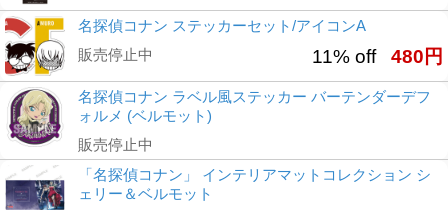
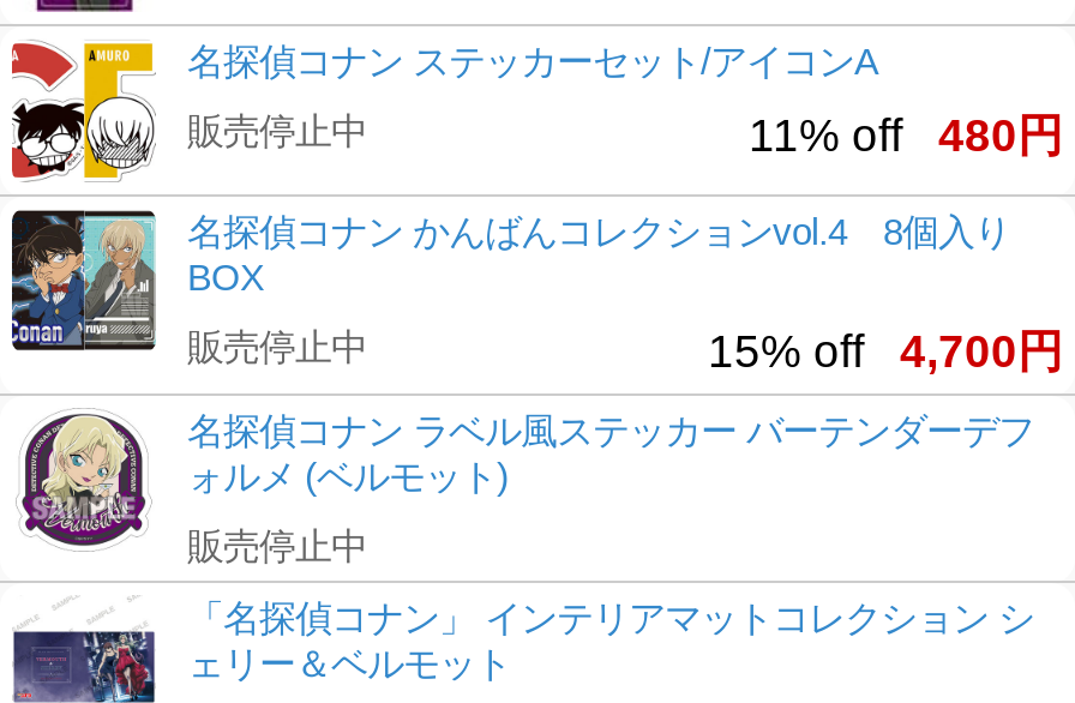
+ [image]
+ 名探偵コナン かんばんコレクションvol.4 8個入り
+ BOX
+ 販売停止中
+ 15% off 4,700円
